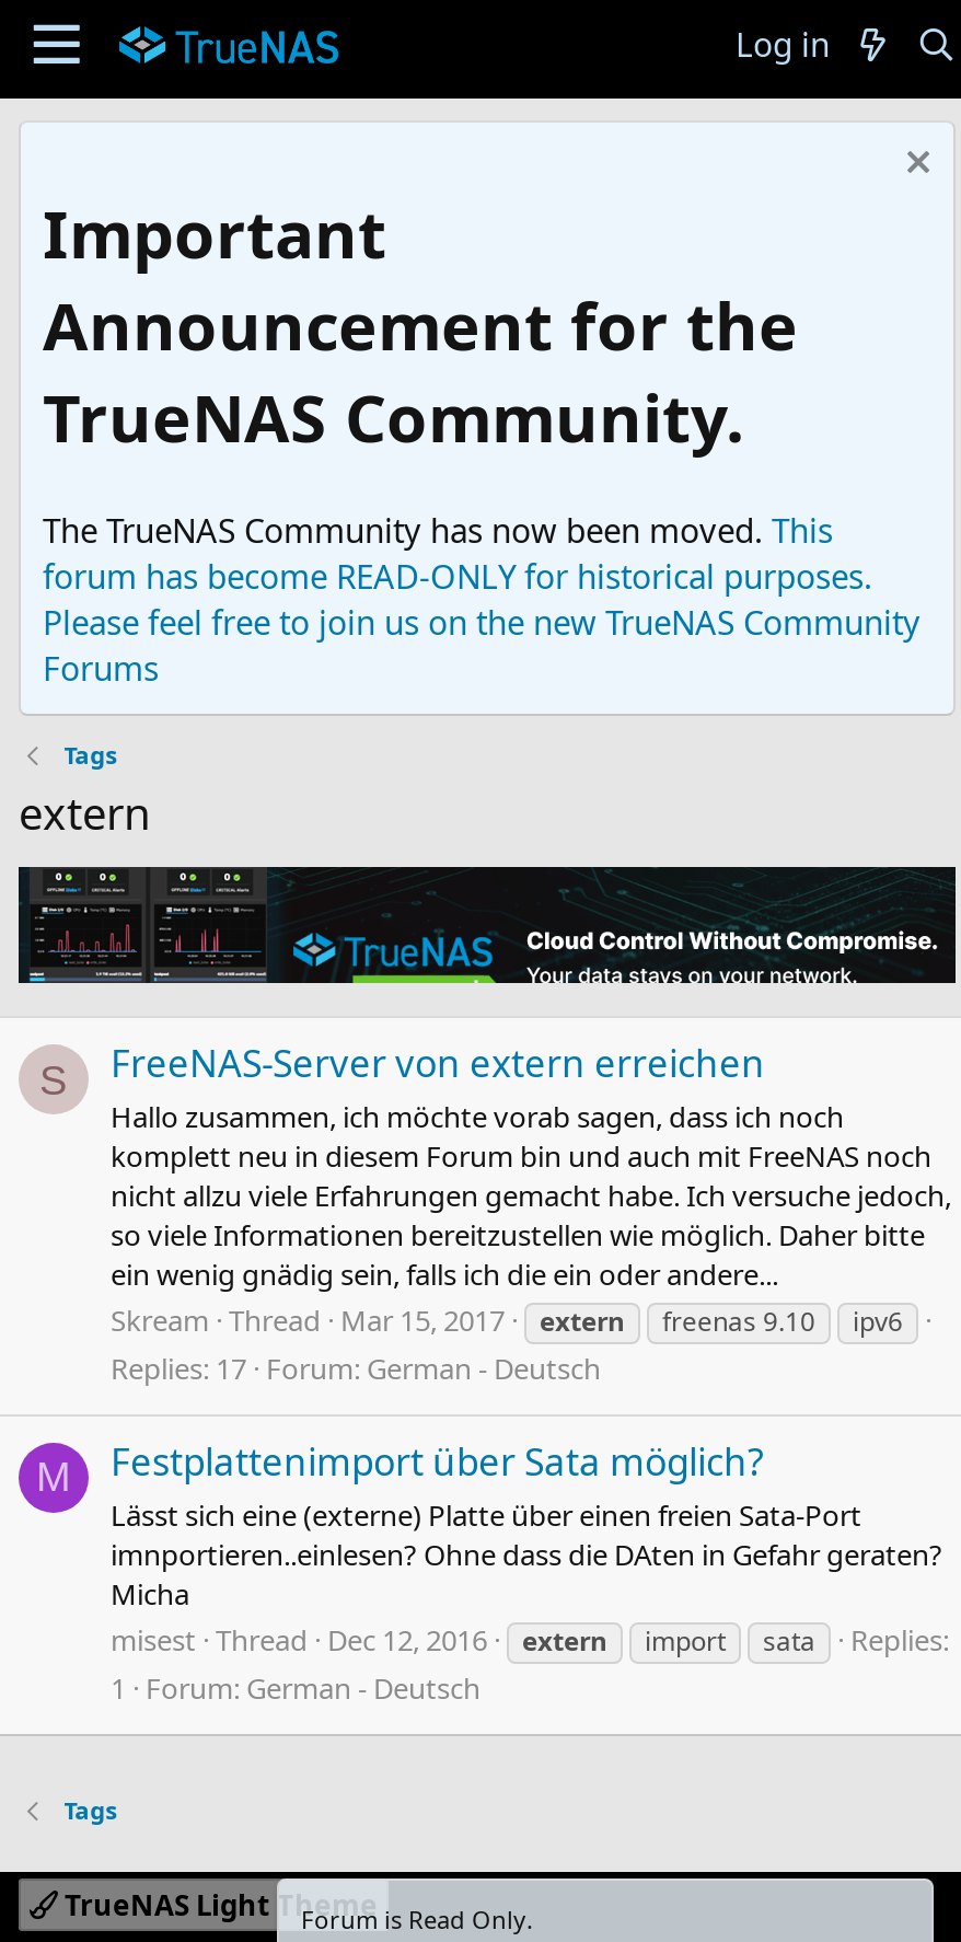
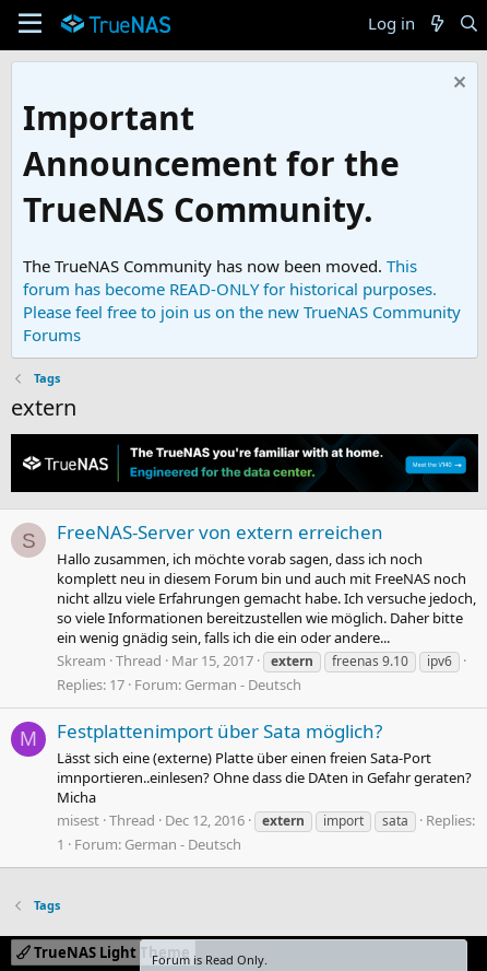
- [image]
+ [image]
